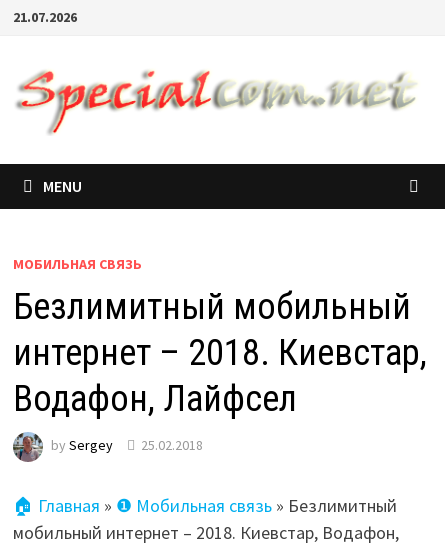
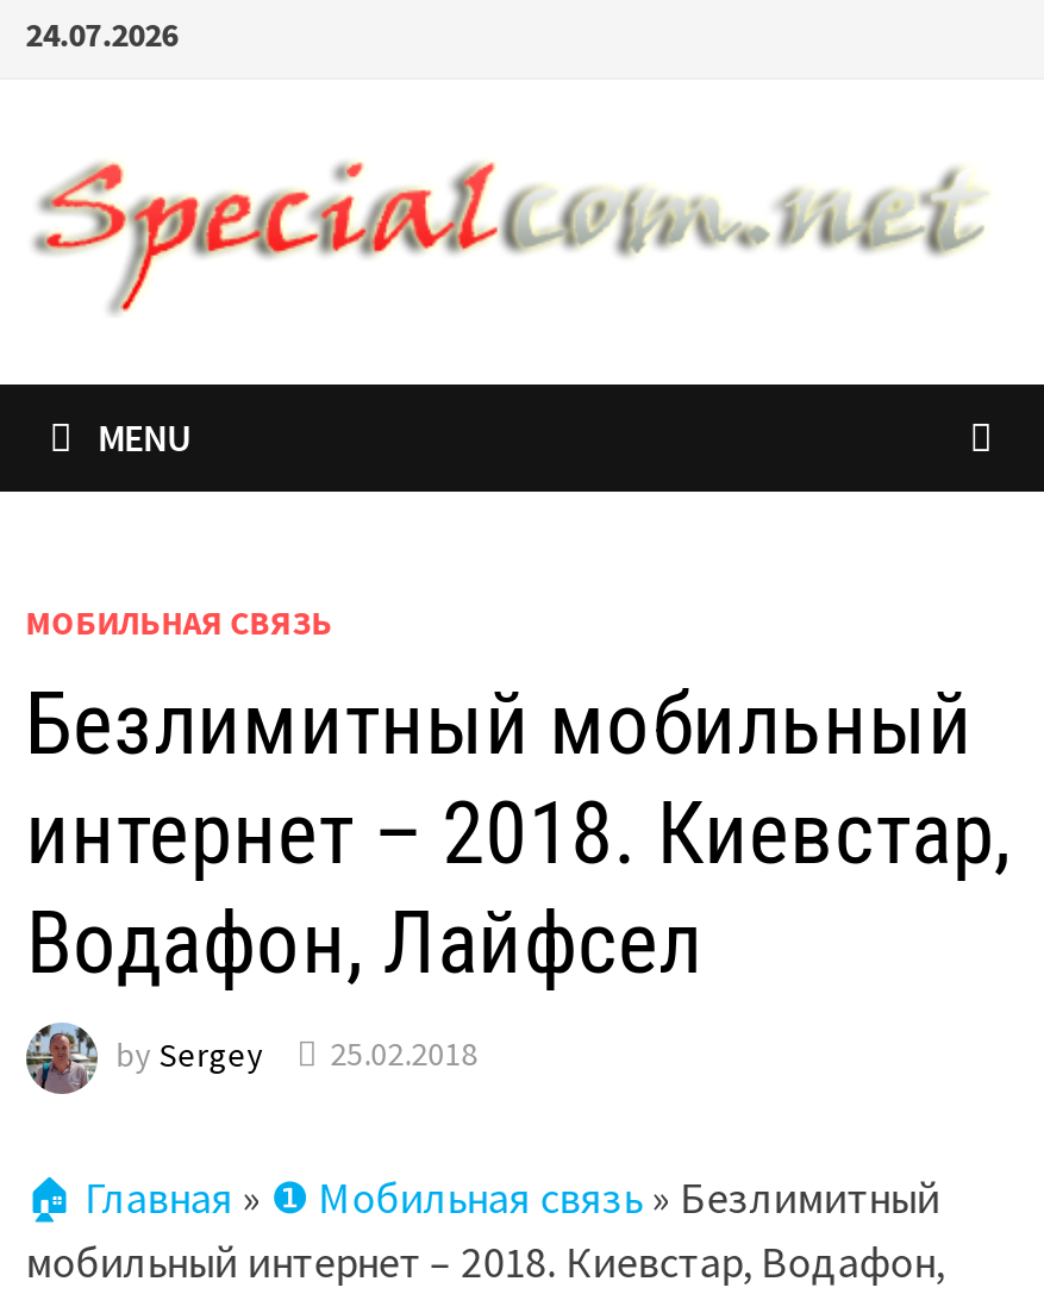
- 21.07.2026
+ 24.07.2026
